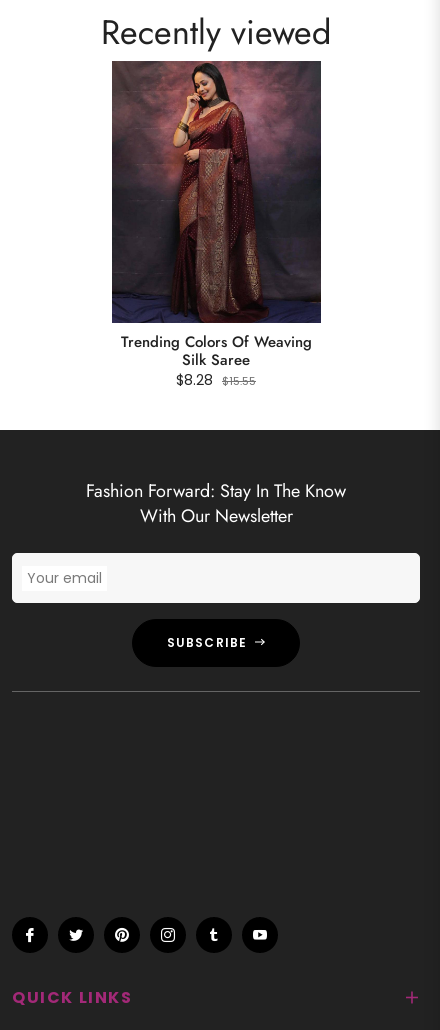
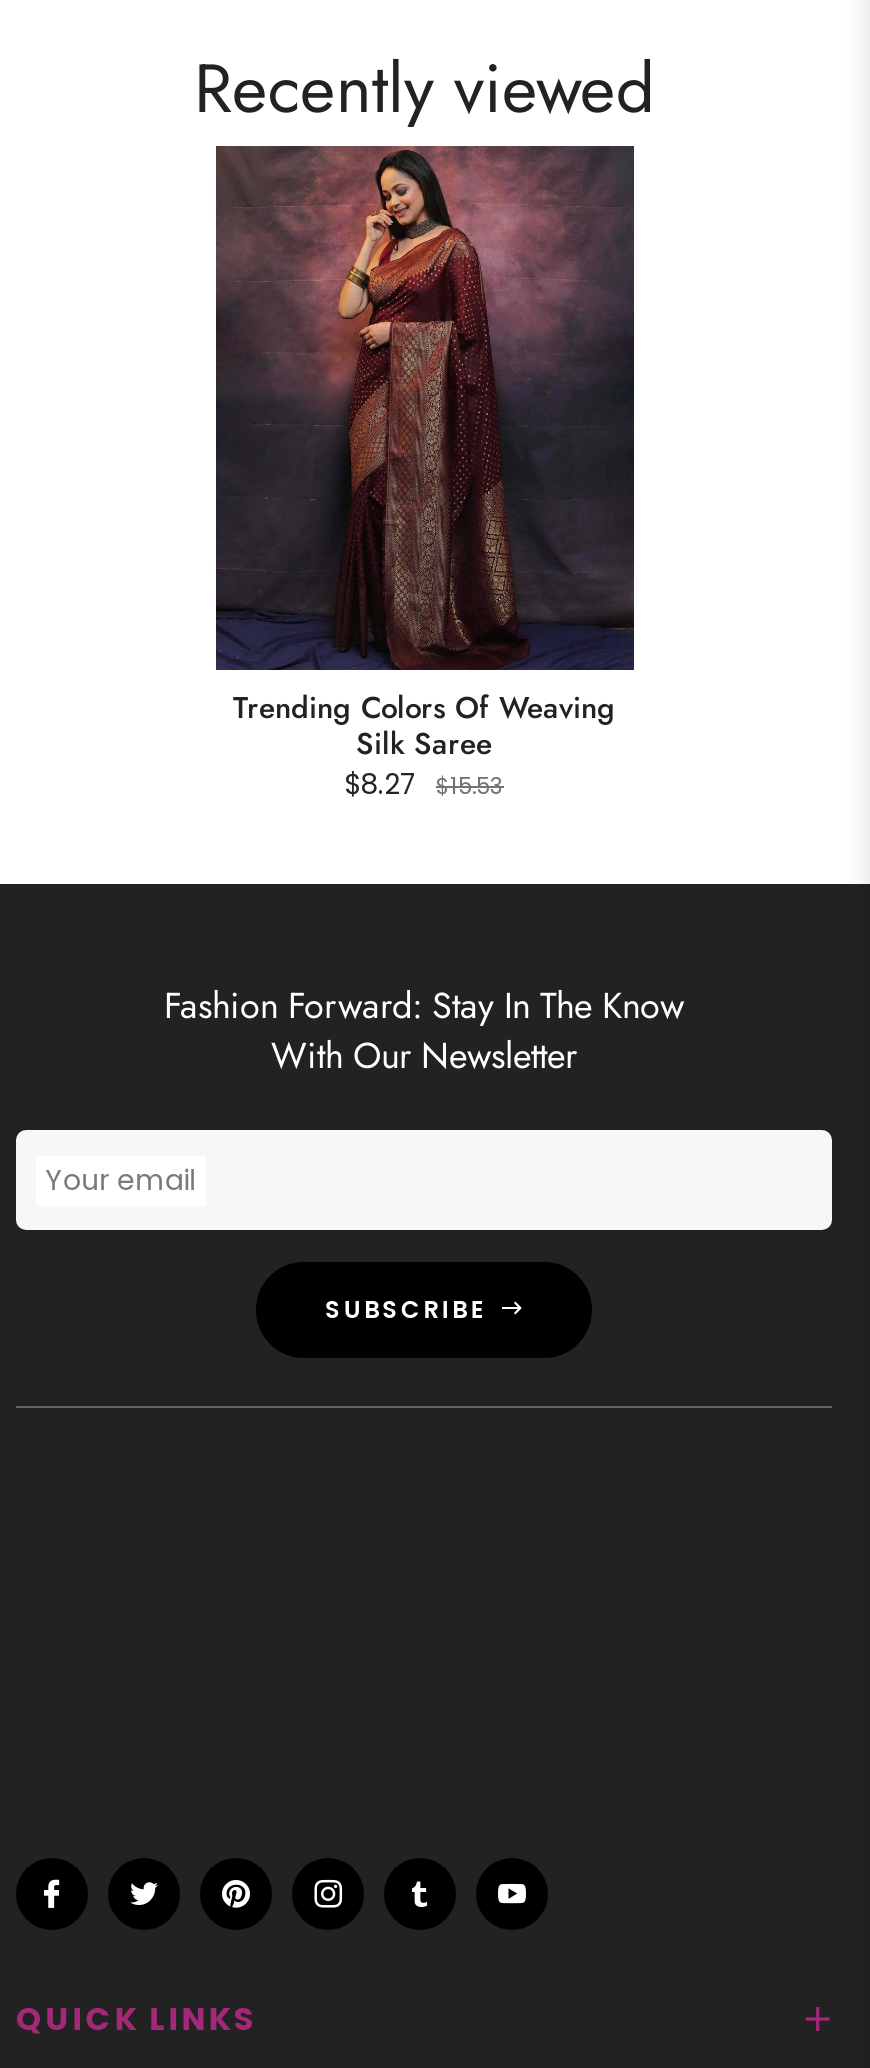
- $8.28 $15.55
+ $8.27 $15.53
